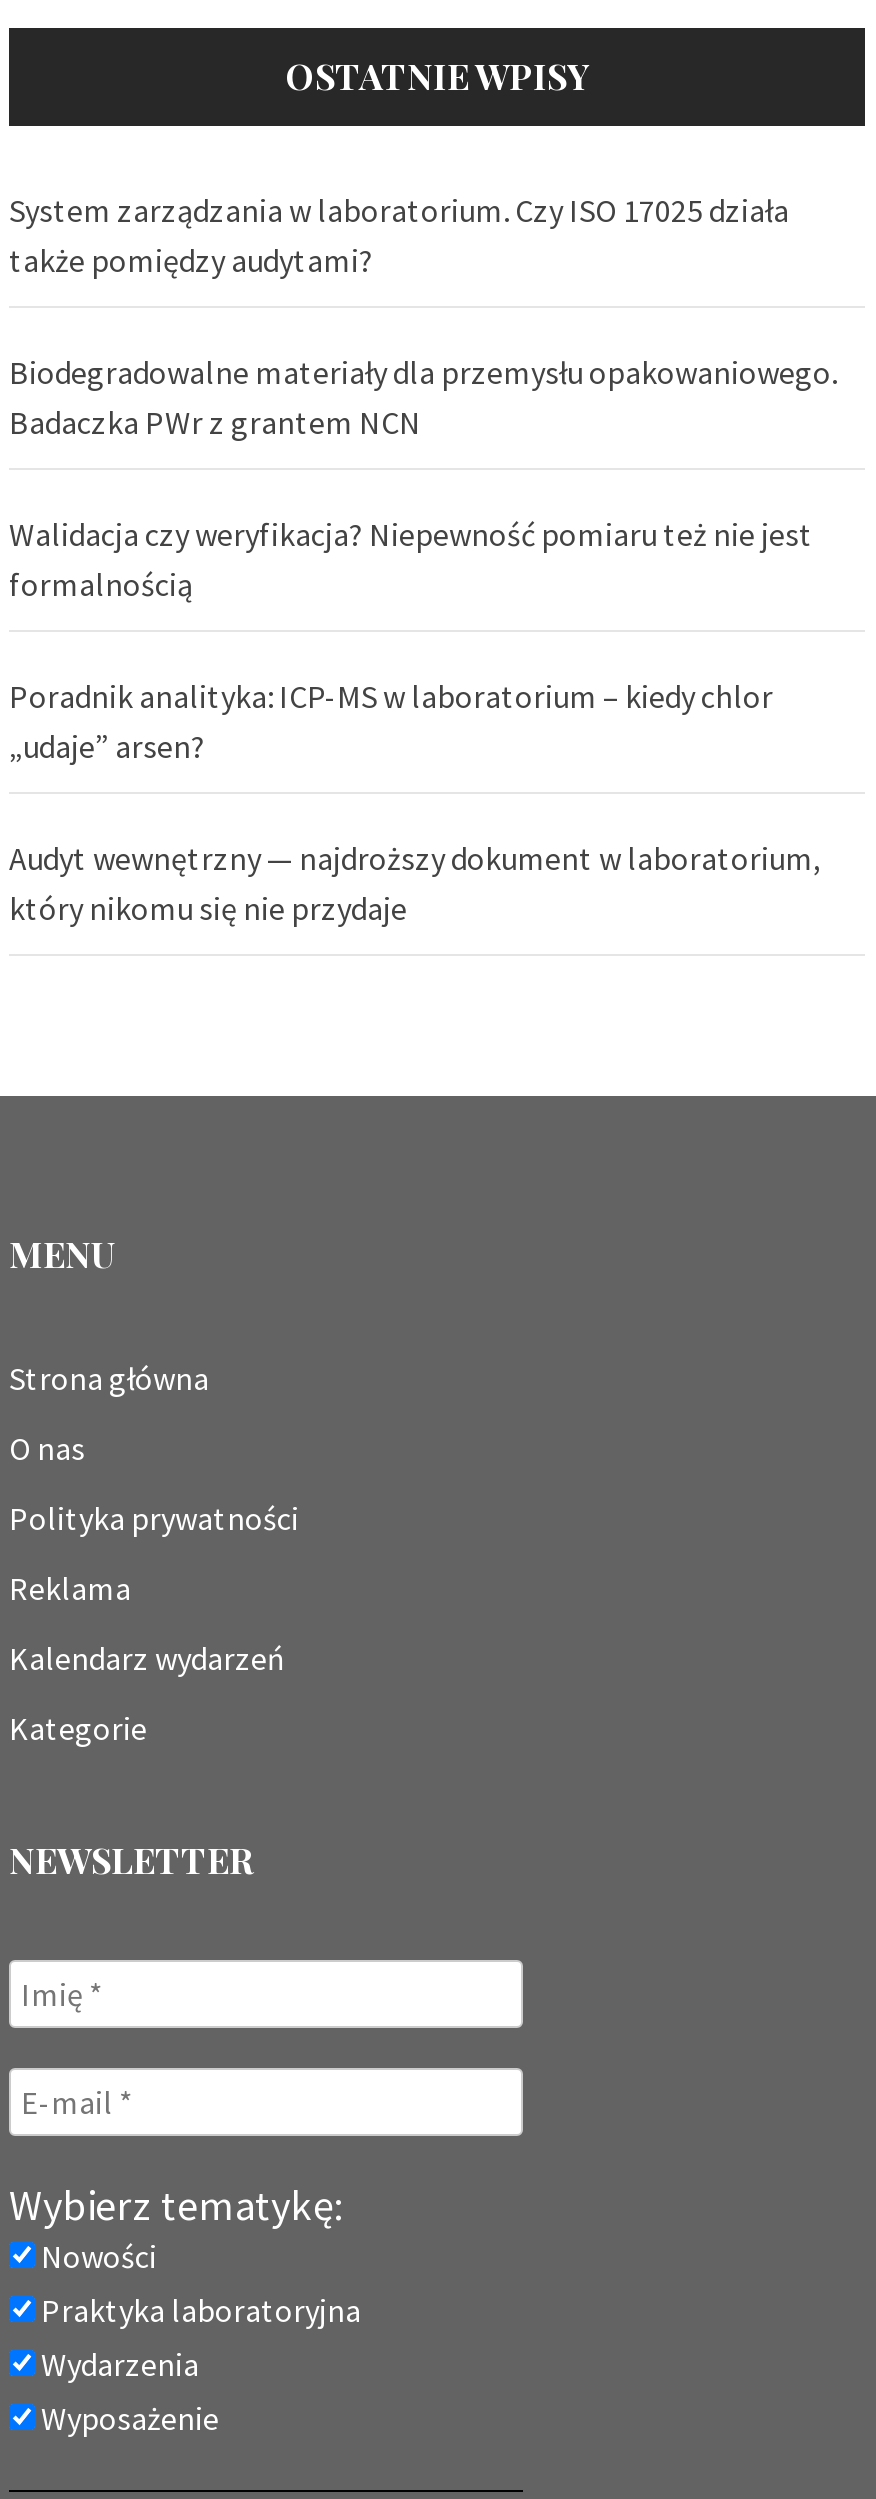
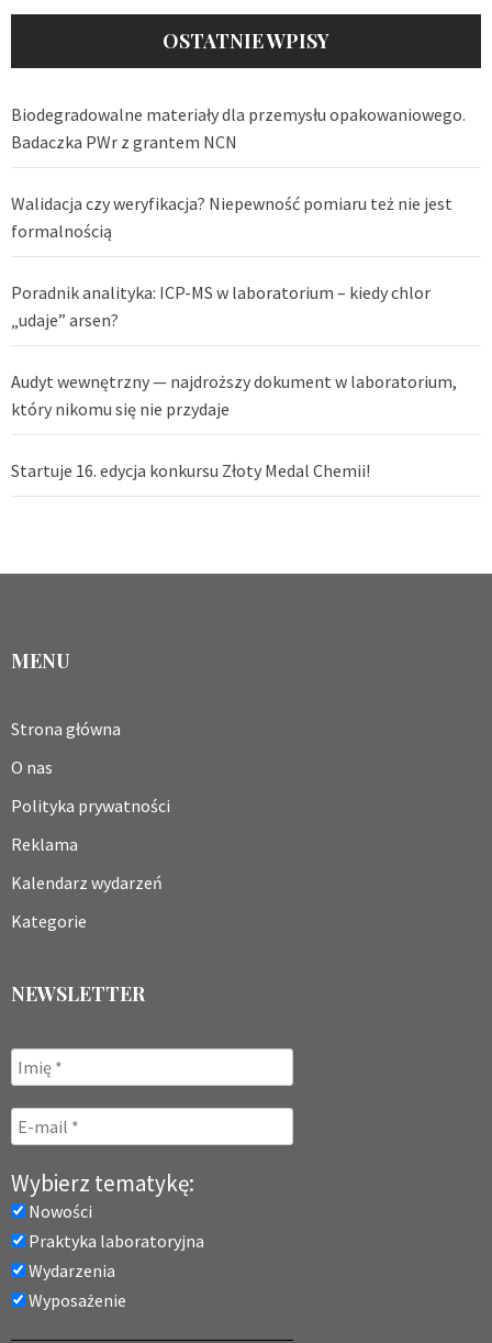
- System zarządzania w laboratorium. Czy ISO 17025 działa
- także pomiędzy audytami?

moved up: Biodegradowalne materiały dla przemysłu opakowaniowego. | Badaczka PWr z grantem NCN | Walidacja czy weryfikacja? Niepewność pomiaru też nie jest | formalnością | Poradnik analityka: ICP-MS w laboratorium – kiedy chlor | „udaje” arsen? | Audyt wewnętrzny — najdroższy dokument w laboratorium, | który nikomu się nie przydaje

+ Startuje 16. edycja konkursu Złoty Medal Chemii!
